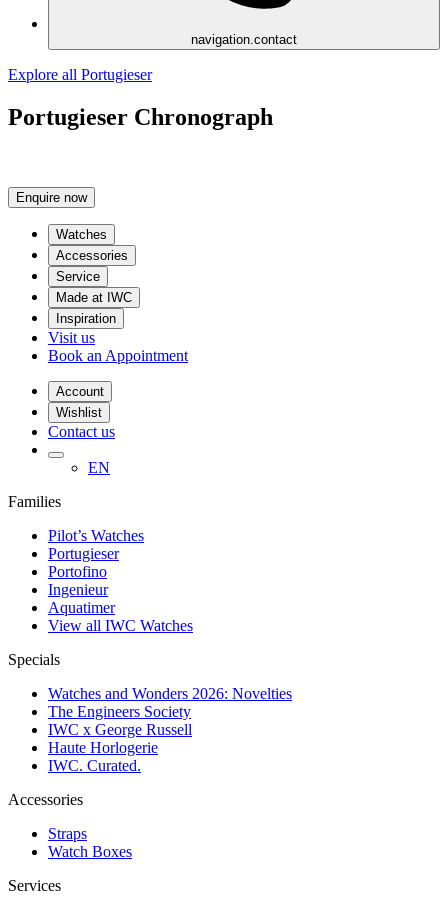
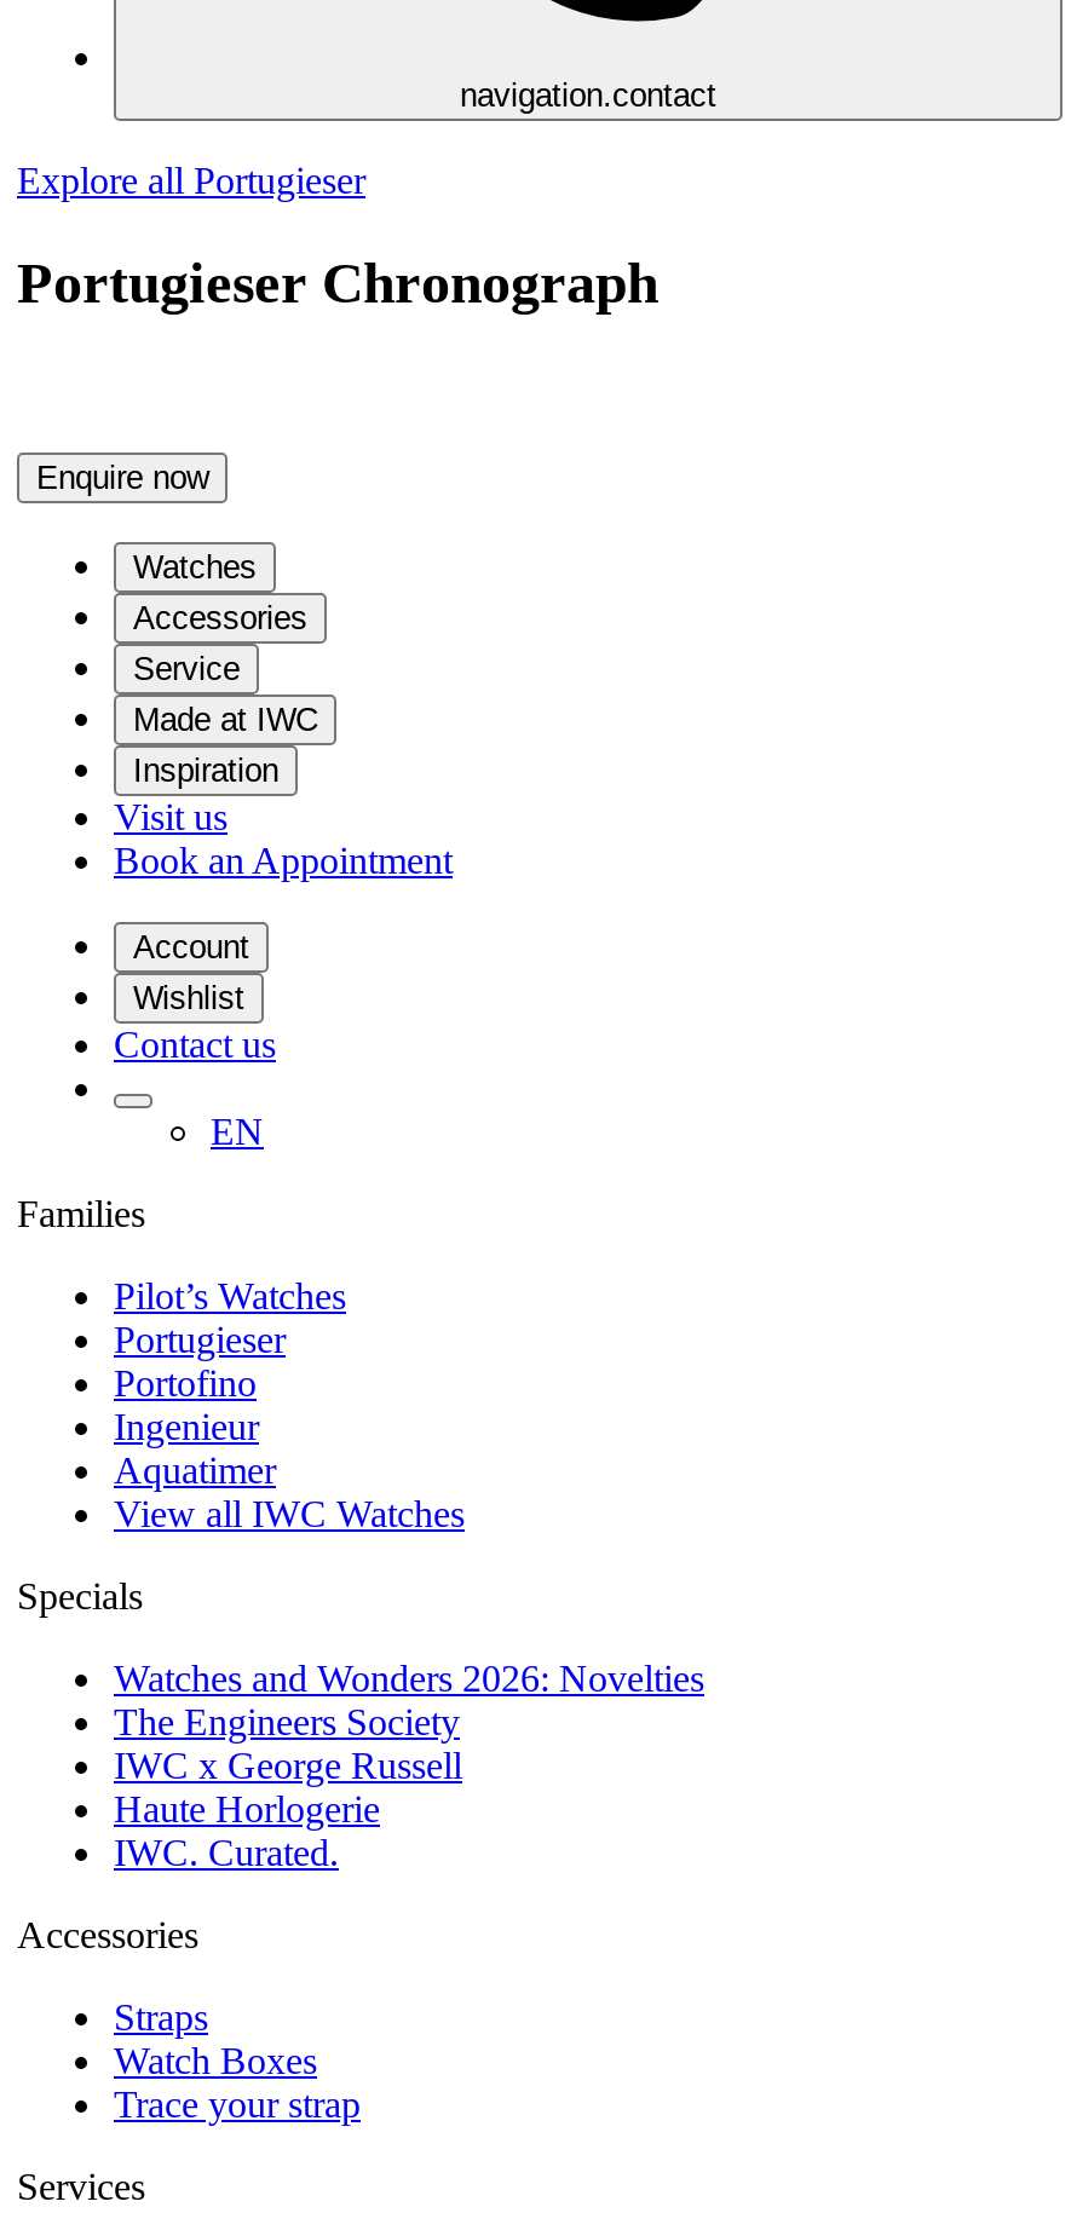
+ Trace your strap
